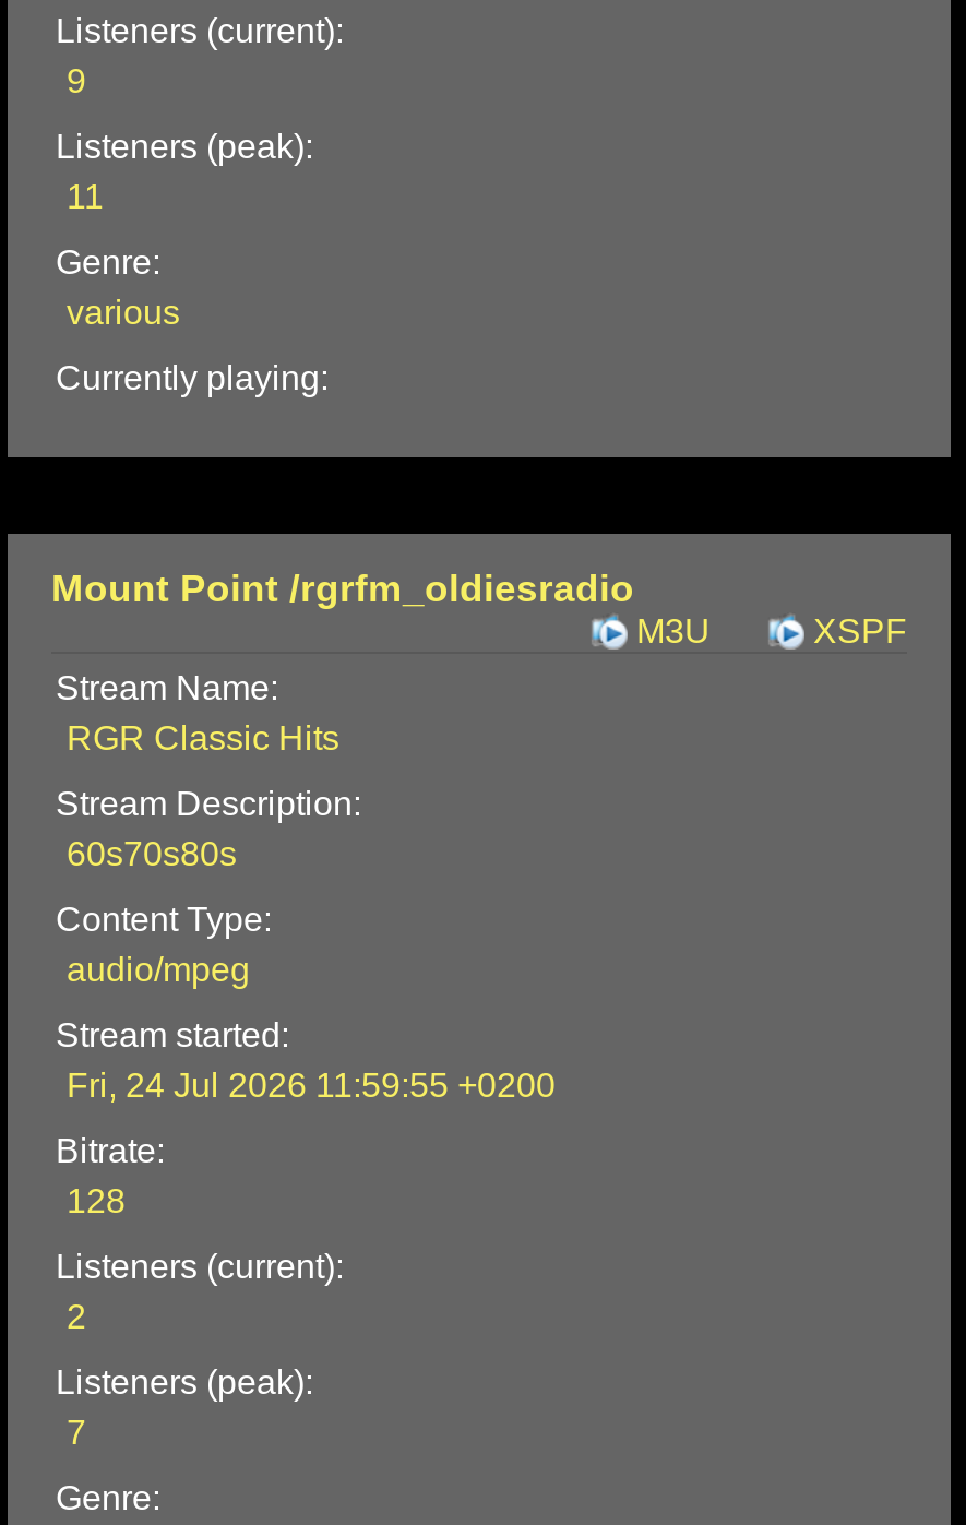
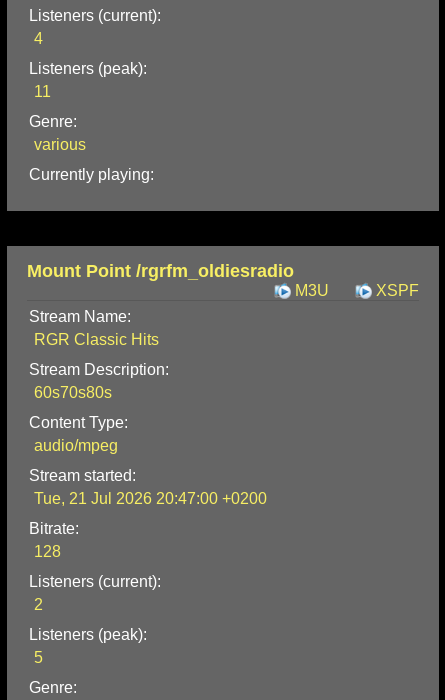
- 9
+ 4

- Fri, 24 Jul 2026 11:59:55 +0200
+ Tue, 21 Jul 2026 20:47:00 +0200

- 7
+ 5
